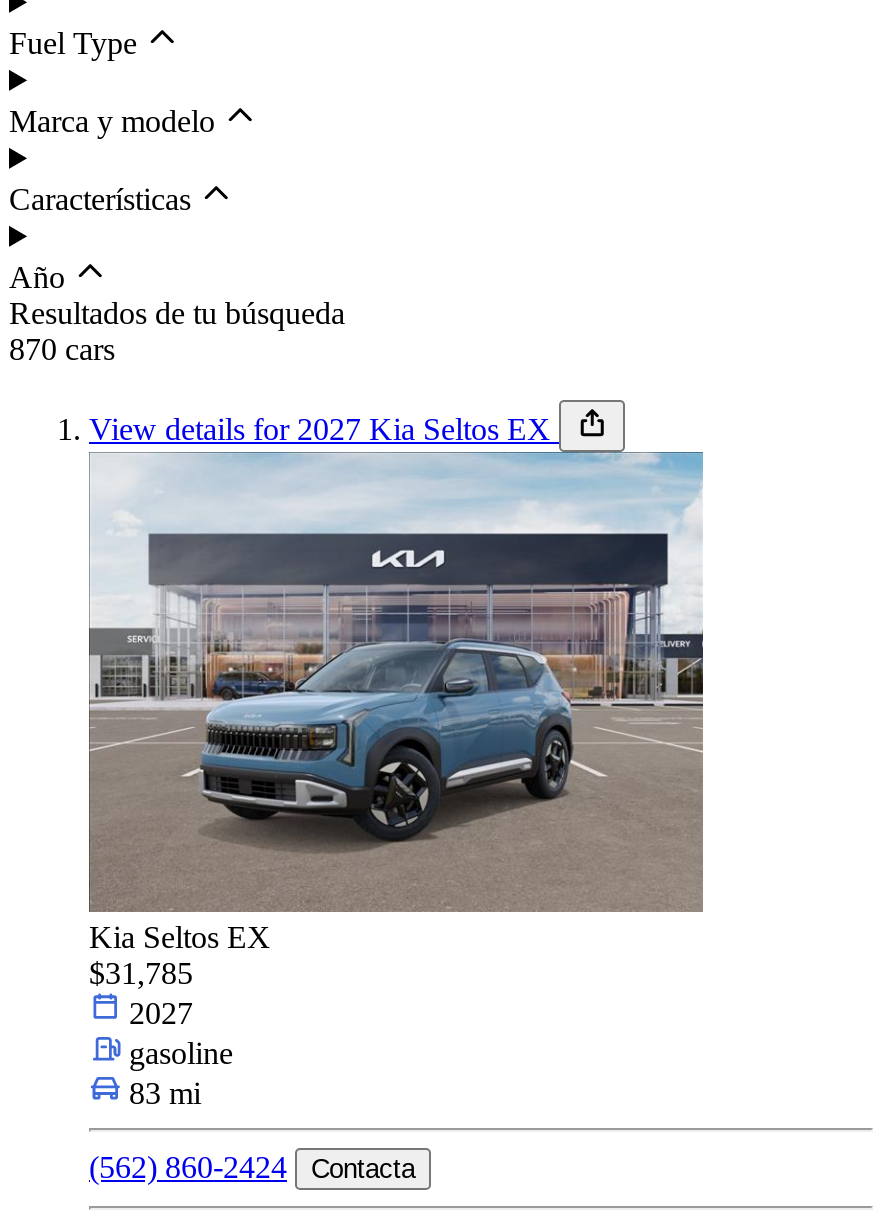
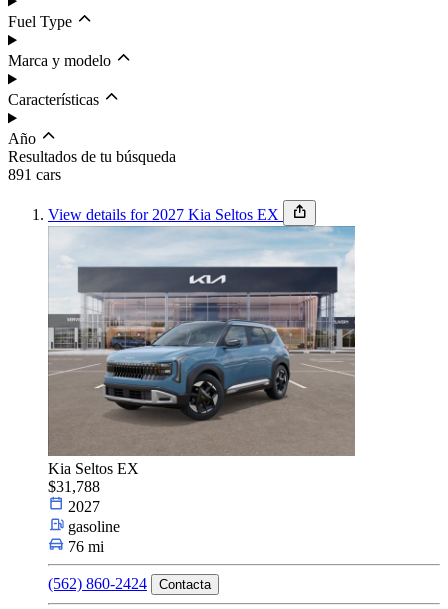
- 870 cars
+ 891 cars

- $31,785
+ $31,788

- 83 mi
+ 76 mi
